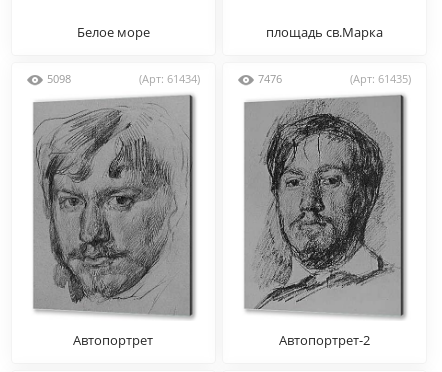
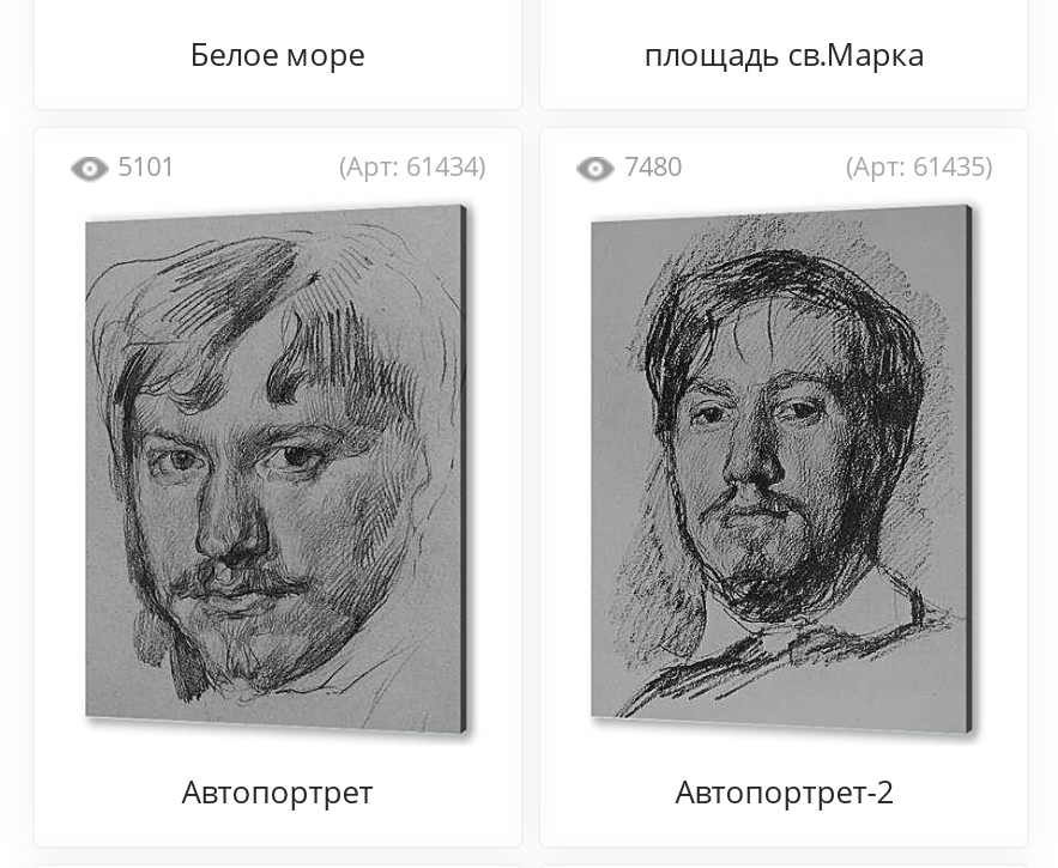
- 5098
+ 5101

- 7476
+ 7480
